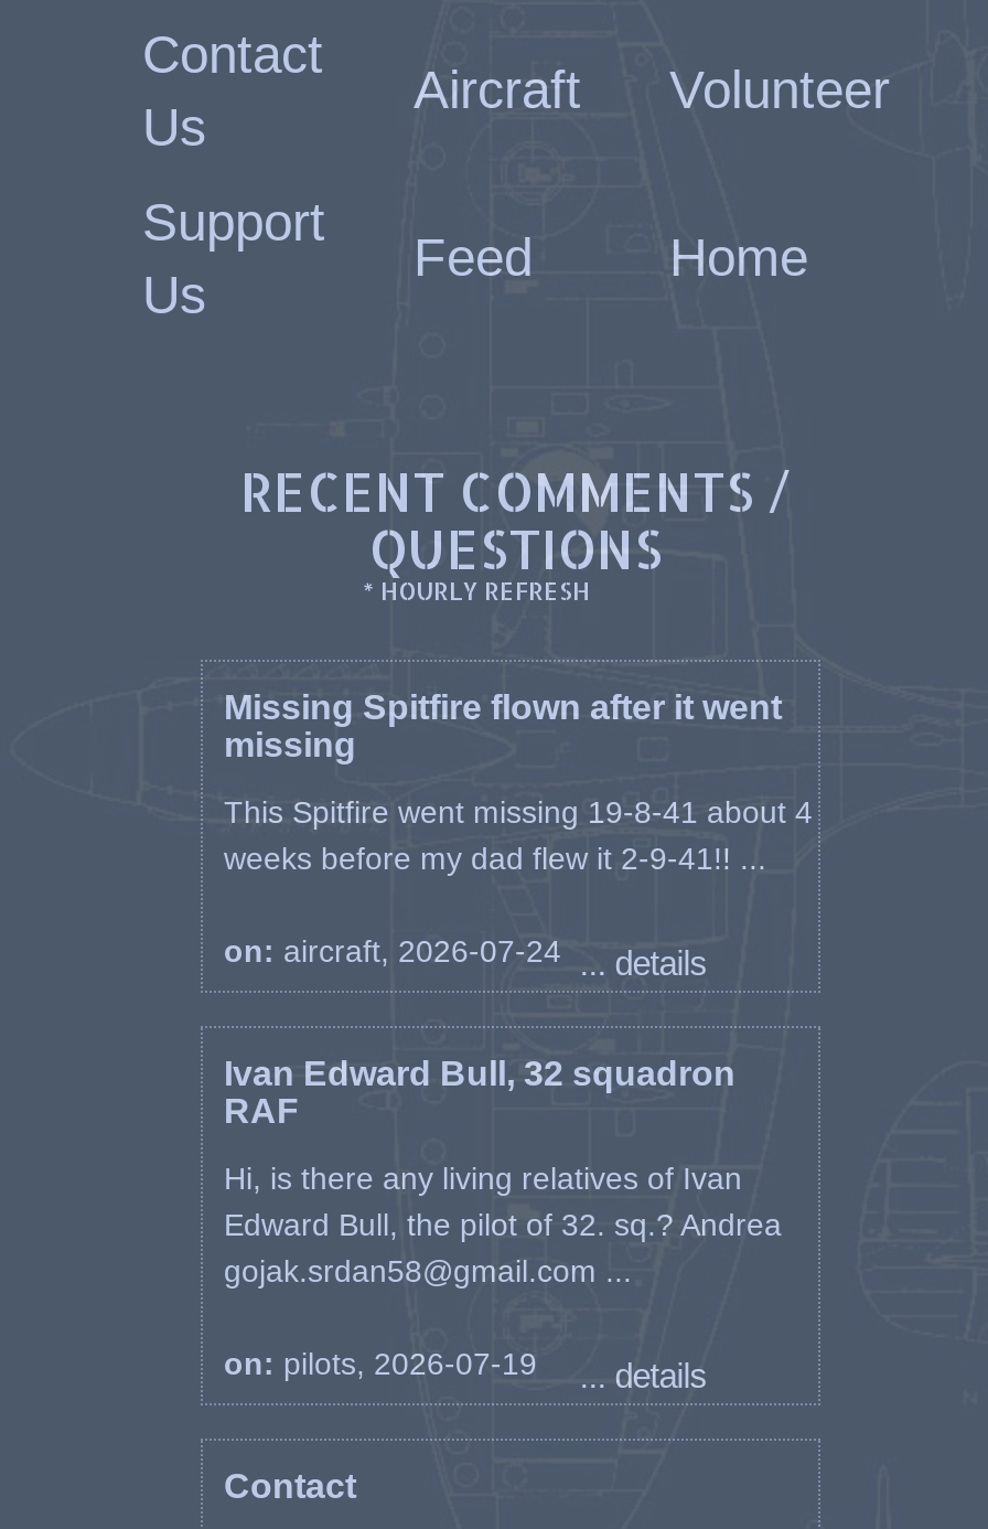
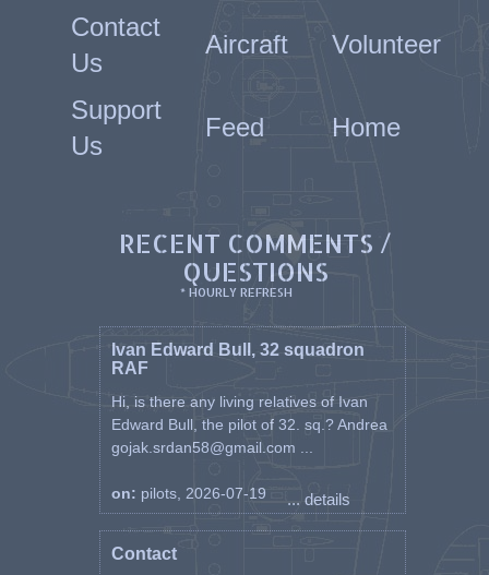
- Missing Spitfire flown after it went
- missing
- This Spitfire went missing 19-8-41 about 4
- weeks before my dad flew it 2-9-41!! ...
- on: aircraft, 2026-07-24 ... details
